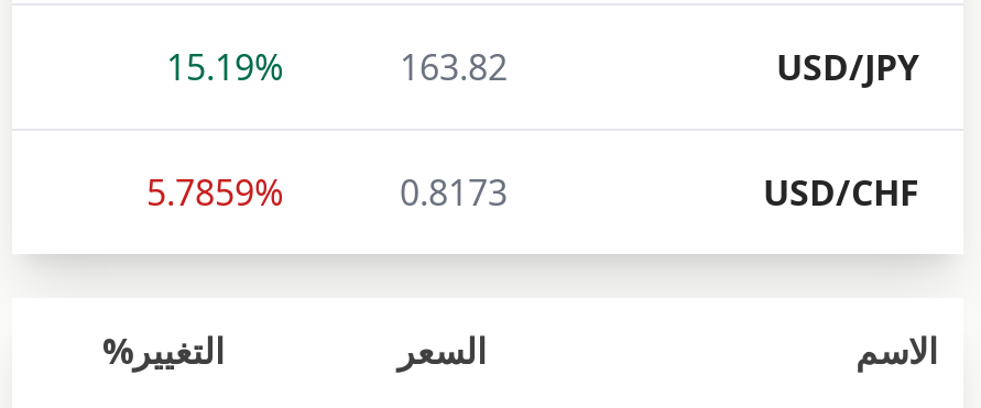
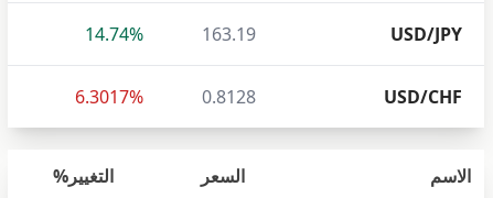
- 15.19%
+ 14.74%

- 163.82
+ 163.19

- 5.7859%
+ 6.3017%

- 0.8173
+ 0.8128
